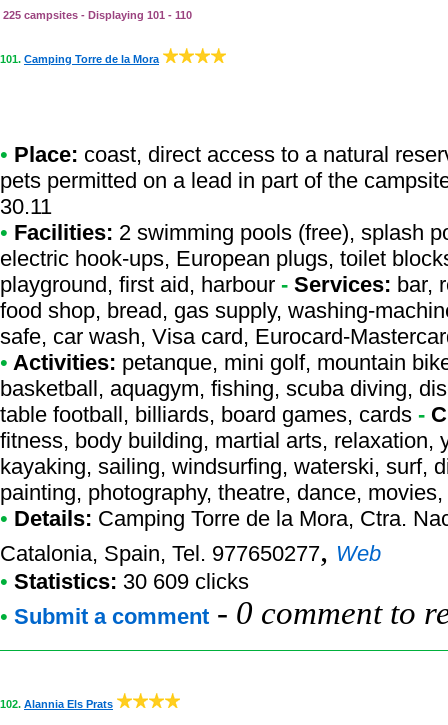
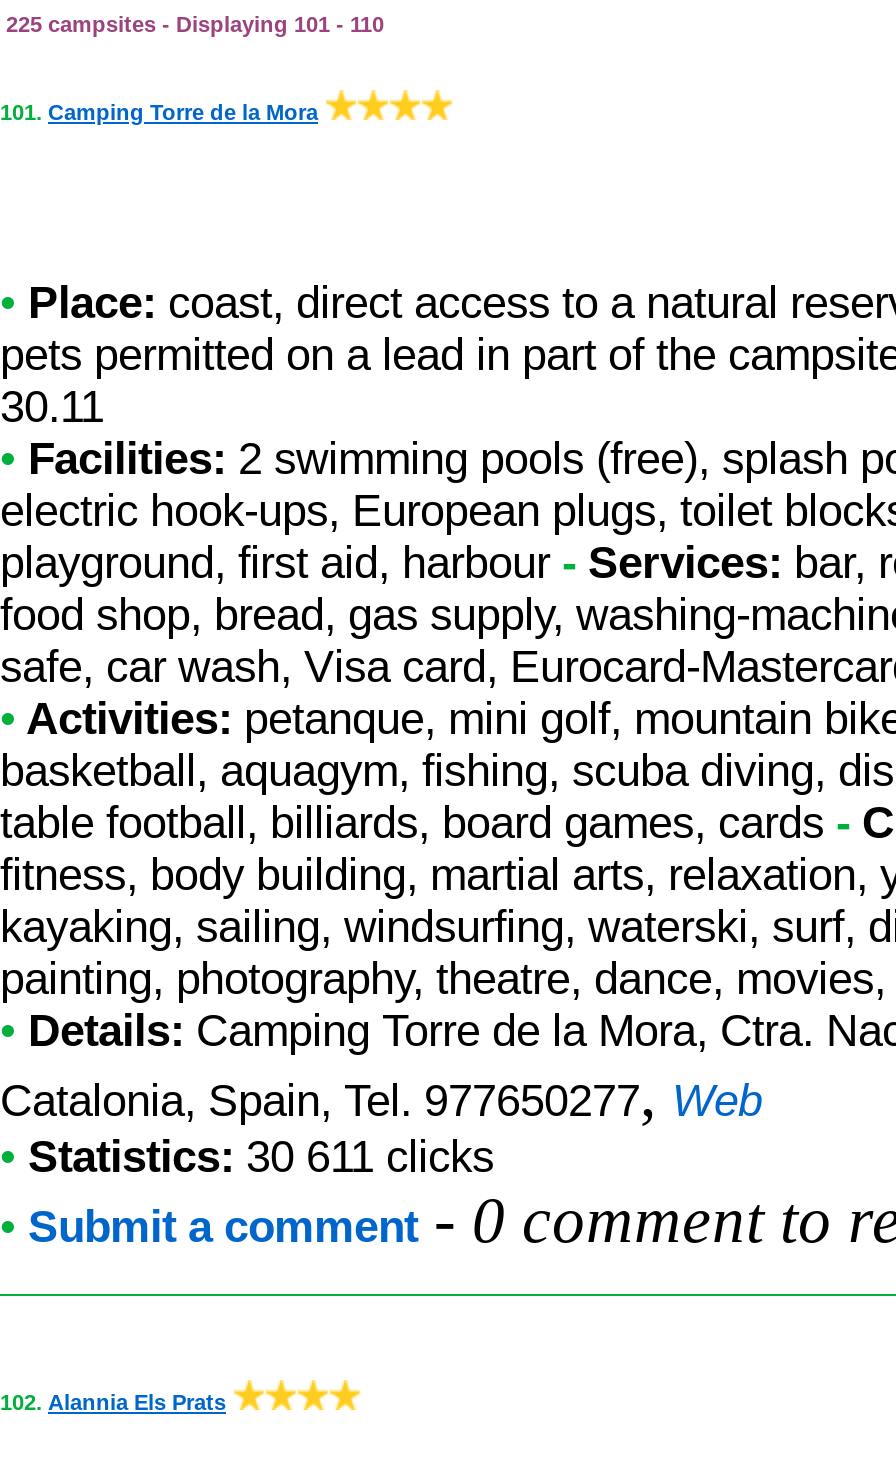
- • Statistics: 30 609 clicks
+ • Statistics: 30 611 clicks
